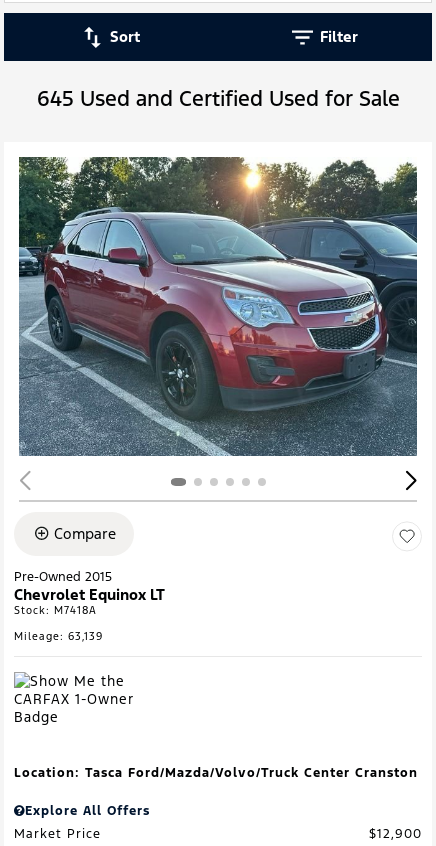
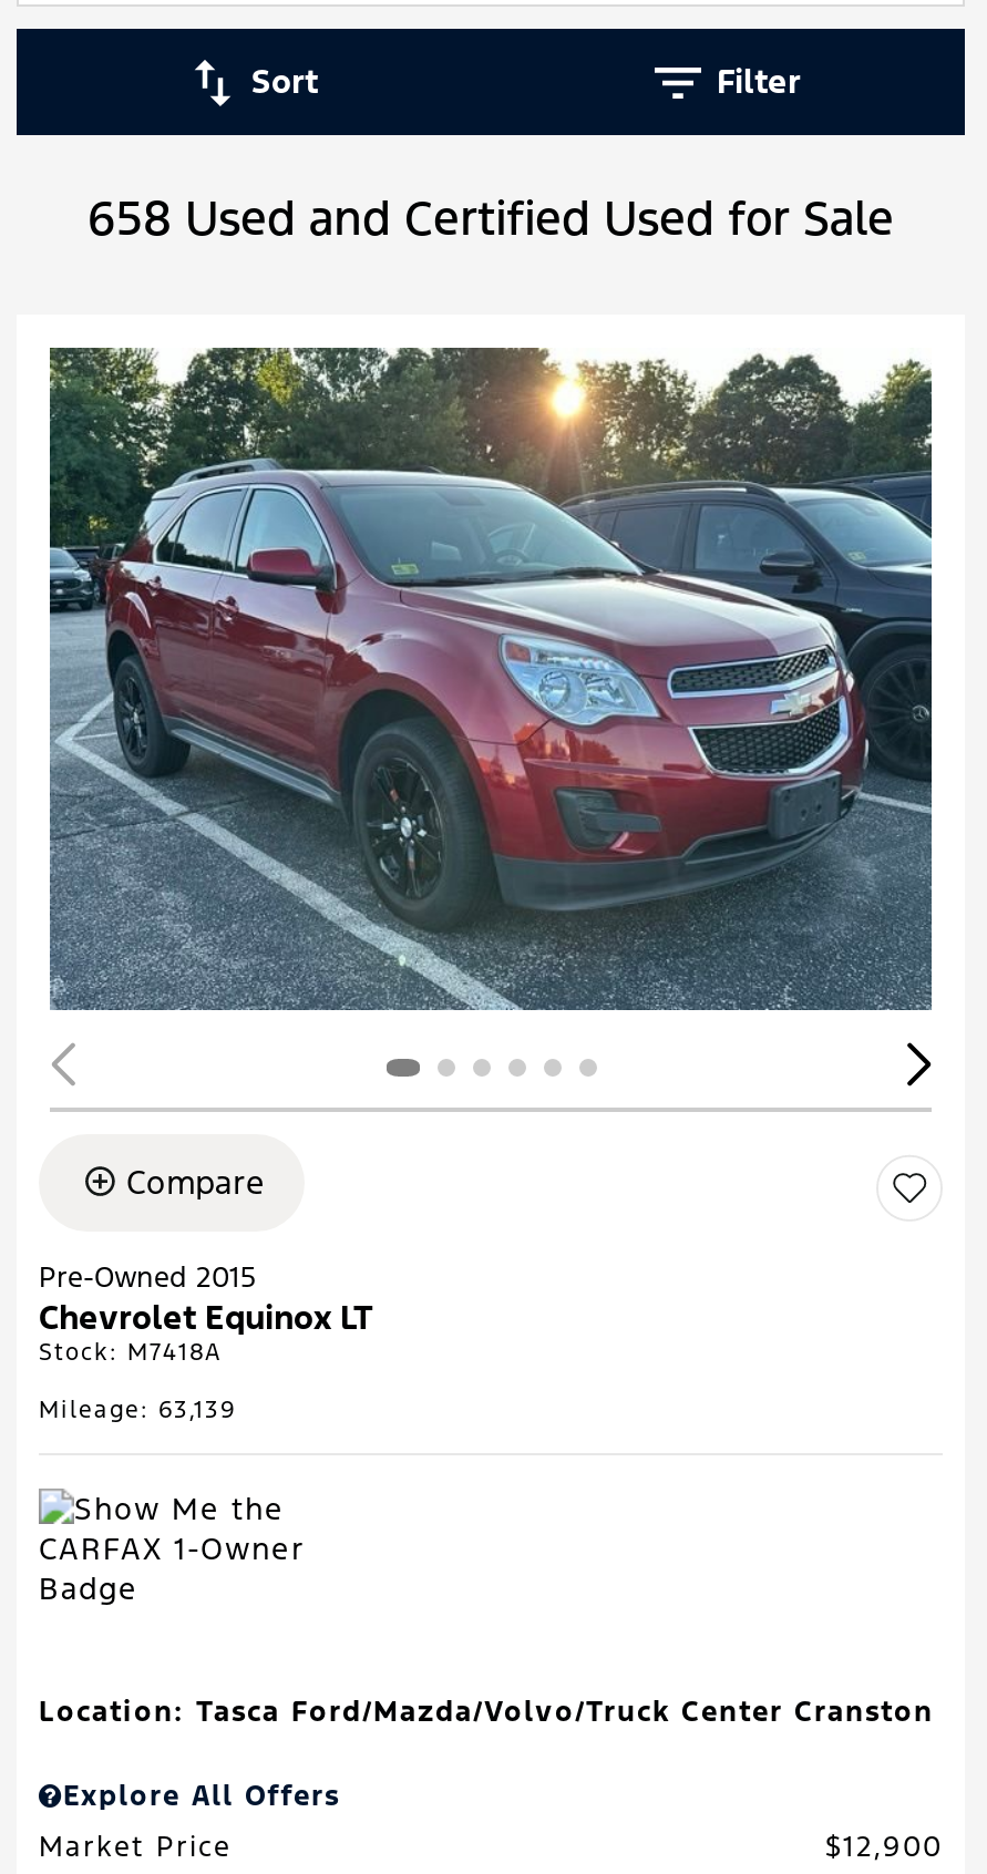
- 645 Used and Certified Used for Sale
+ 658 Used and Certified Used for Sale
